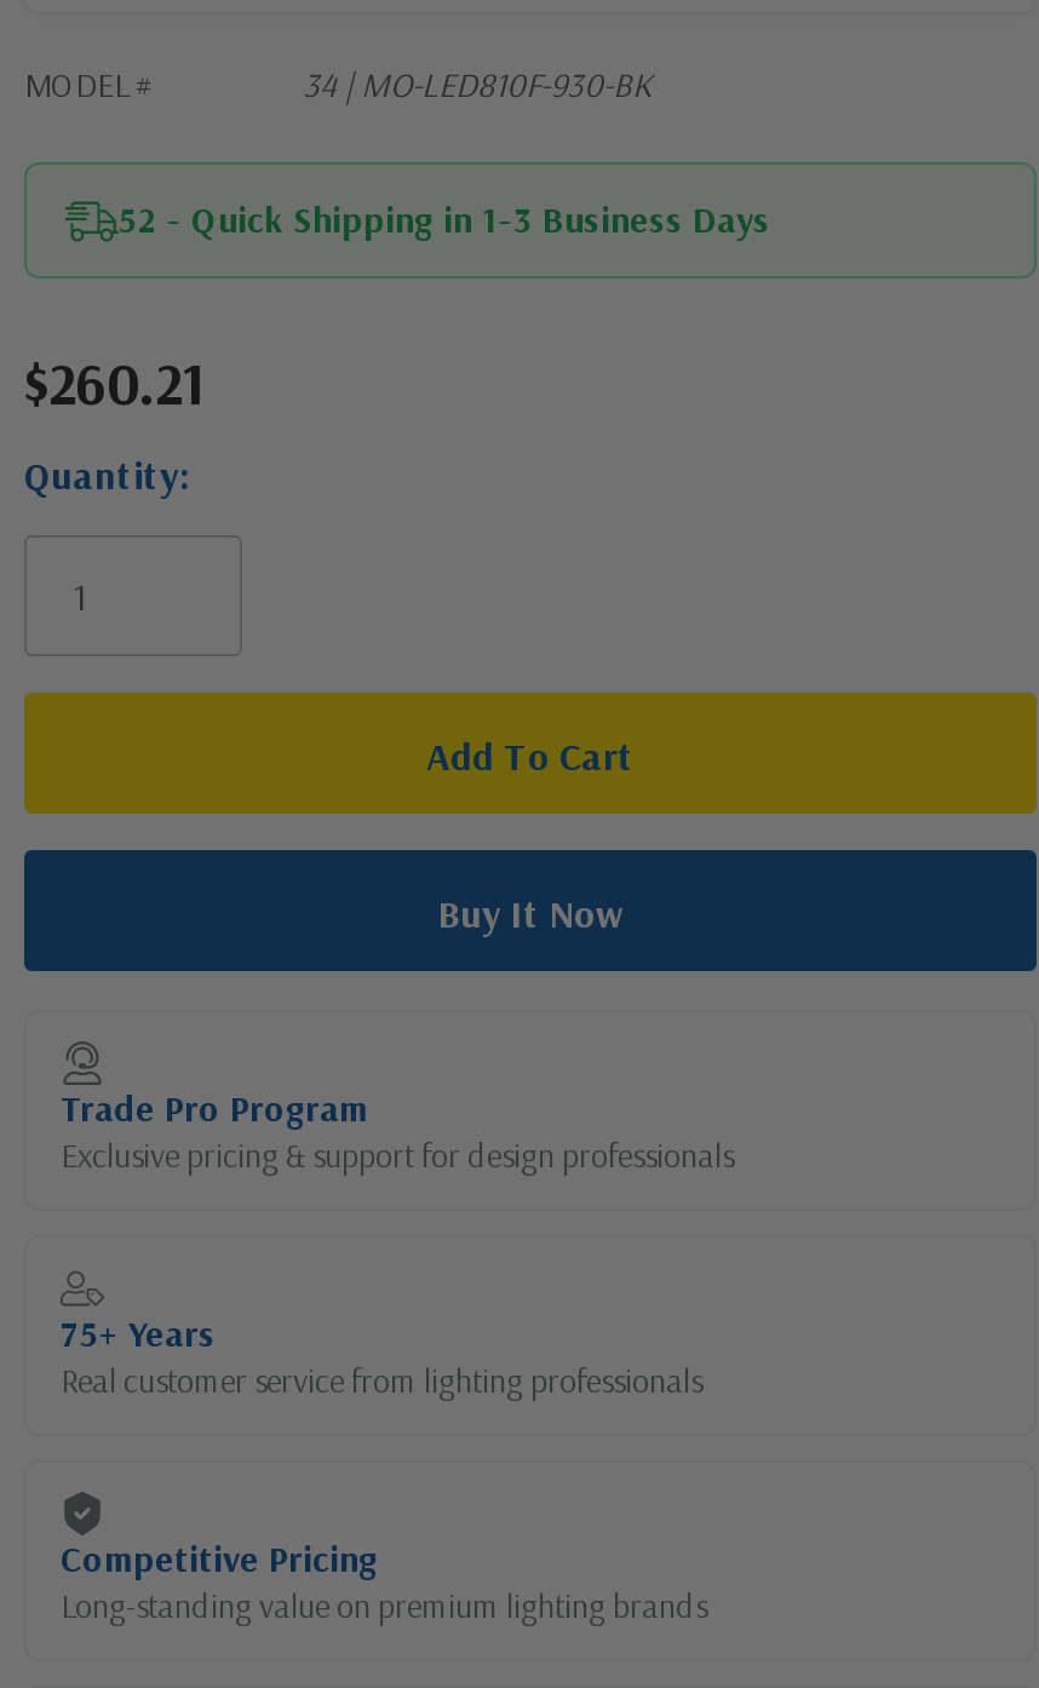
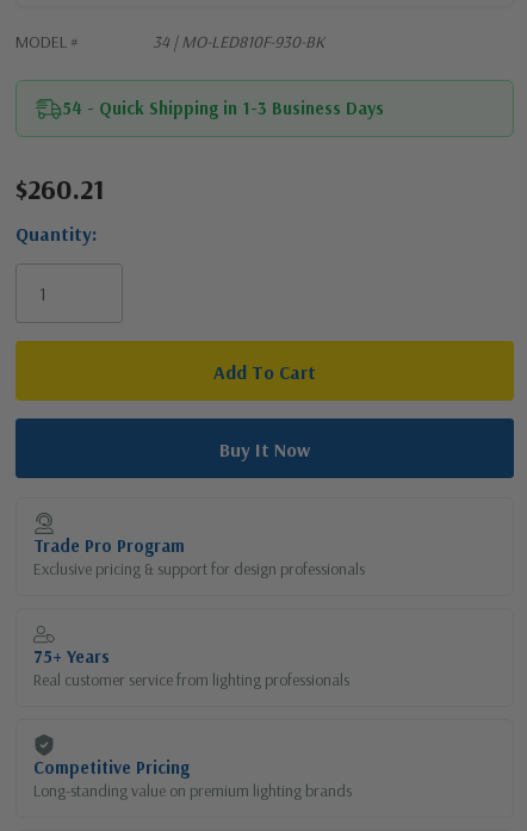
- 52 - Quick Shipping in 1-3 Business Days
+ 54 - Quick Shipping in 1-3 Business Days
